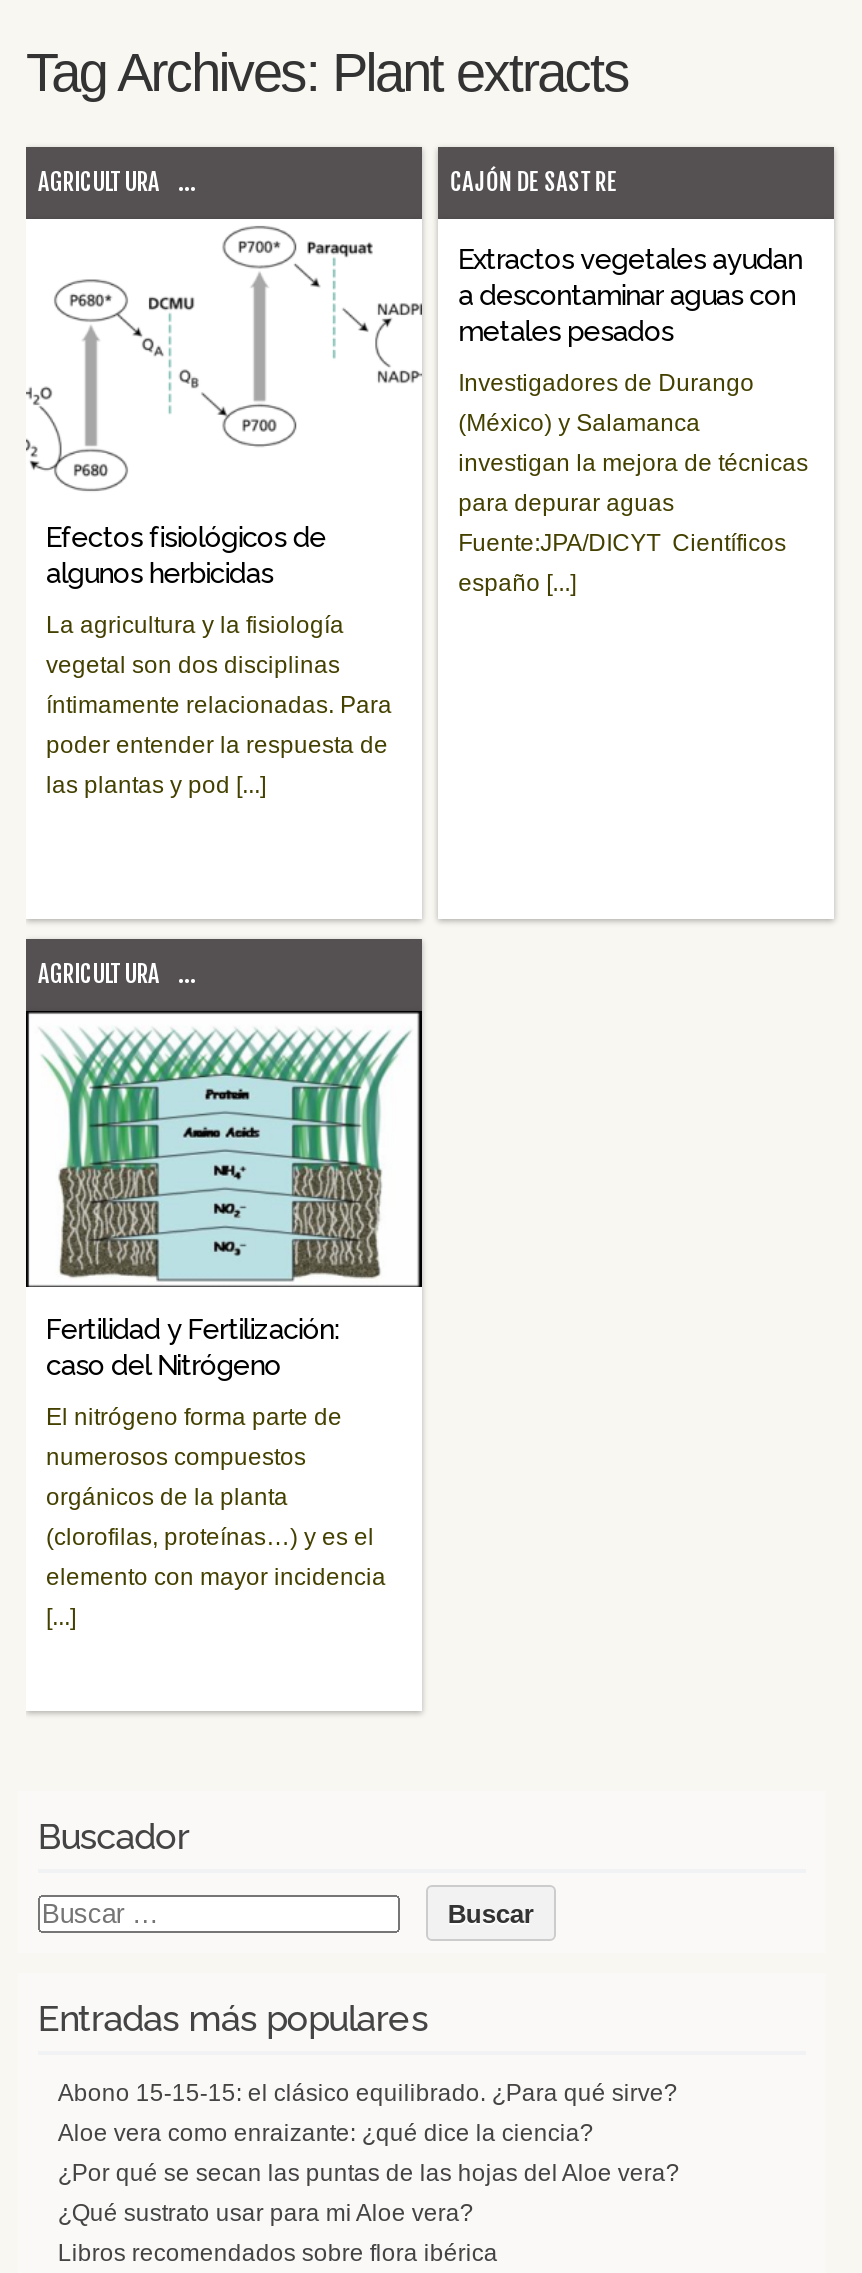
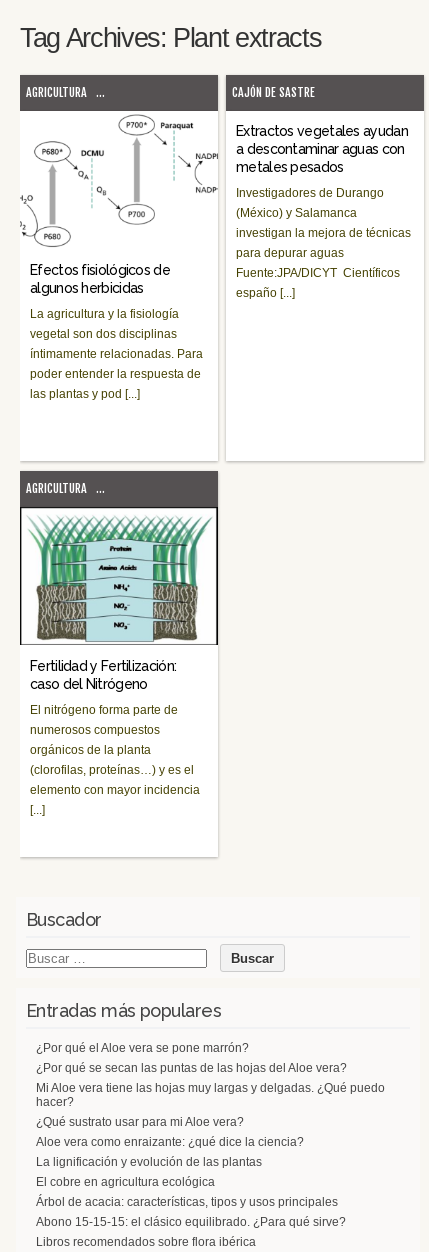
+ ¿Por qué el Aloe vera se pone marrón?

moved down: Abono 15-15-15: el clásico equilibrado. ¿Para qué sirve?

moved down: Aloe vera como enraizante: ¿qué dice la ciencia?

moved up: ¿Por qué se secan las puntas de las hojas del Aloe vera?

+ Mi Aloe vera tiene las hojas muy largas y delgadas. ¿Qué puedo
+ hacer?

+ La lignificación y evolución de las plantas
+ El cobre en agricultura ecológica
+ Árbol de acacia: características, tipos y usos principales
